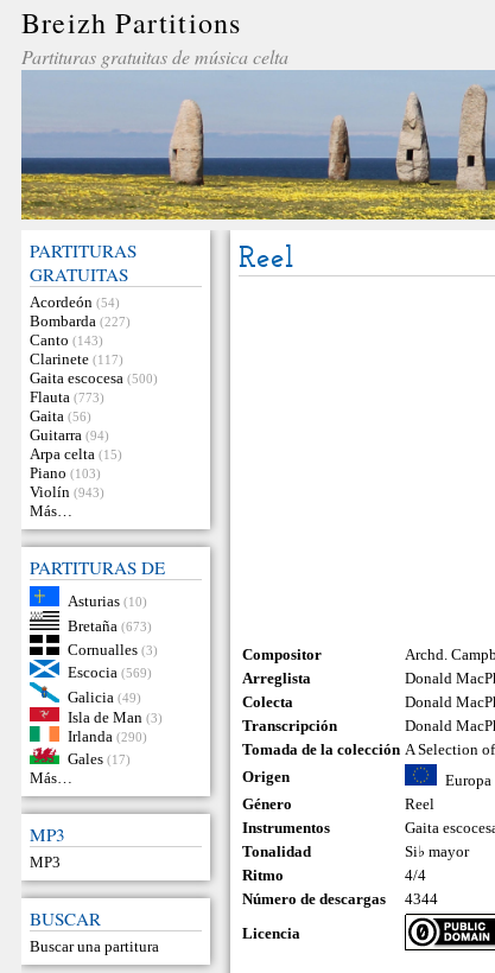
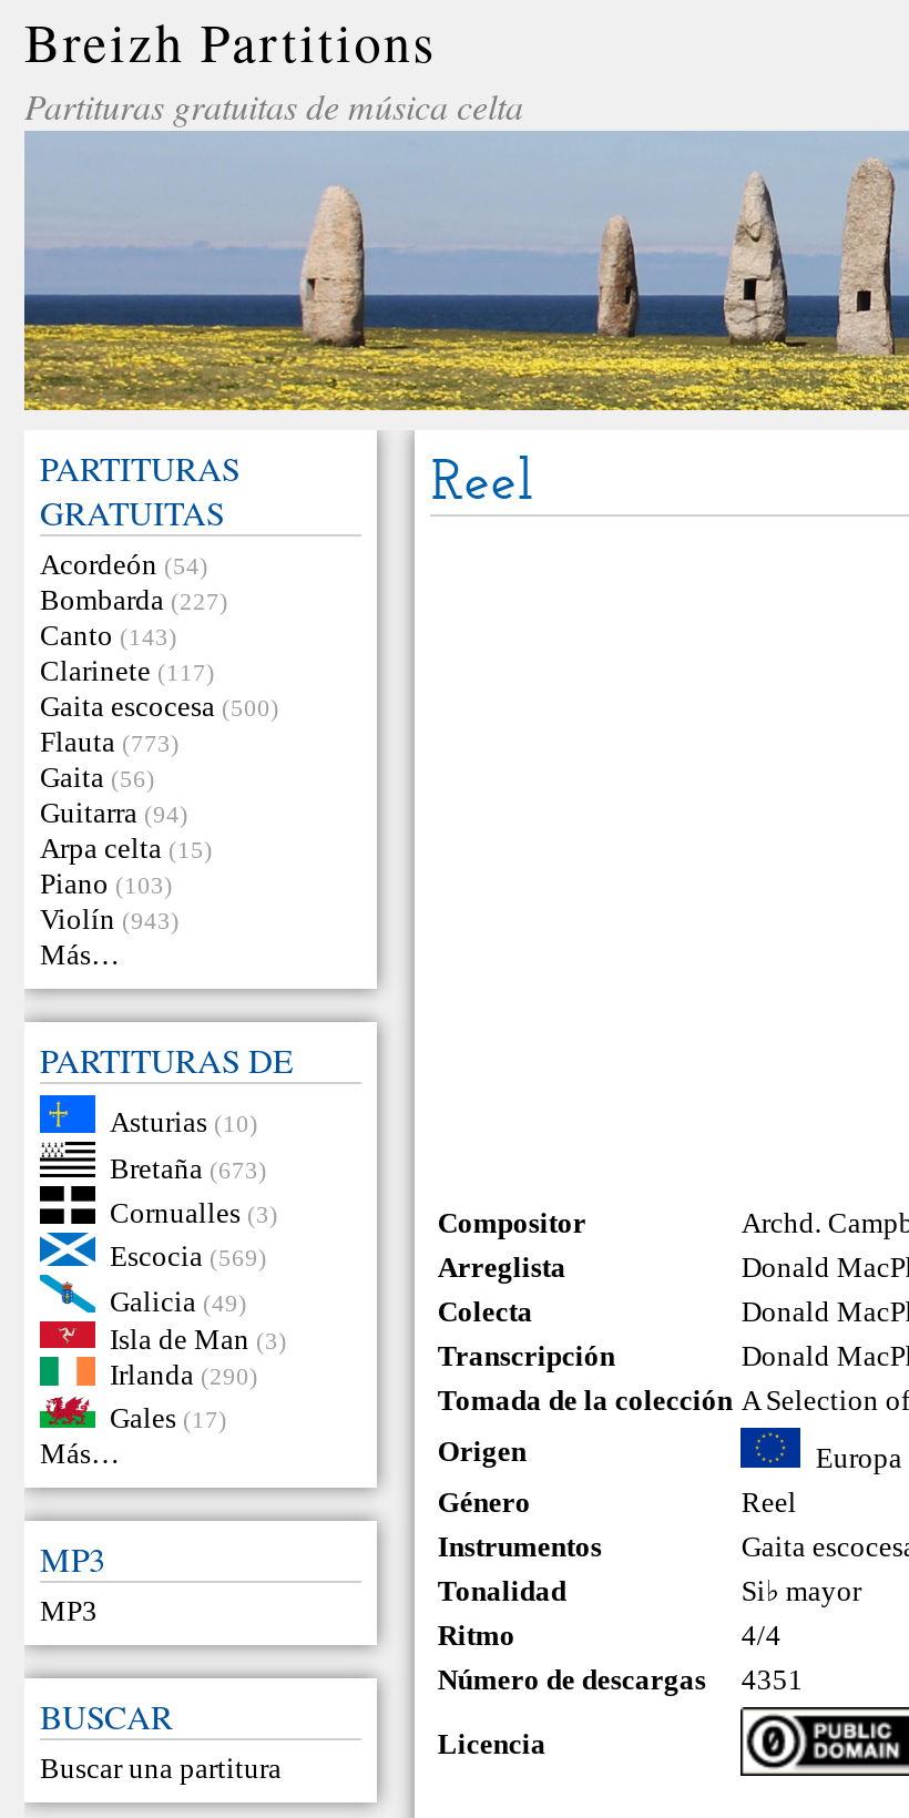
- Número de descargas 4344
+ Número de descargas 4351
